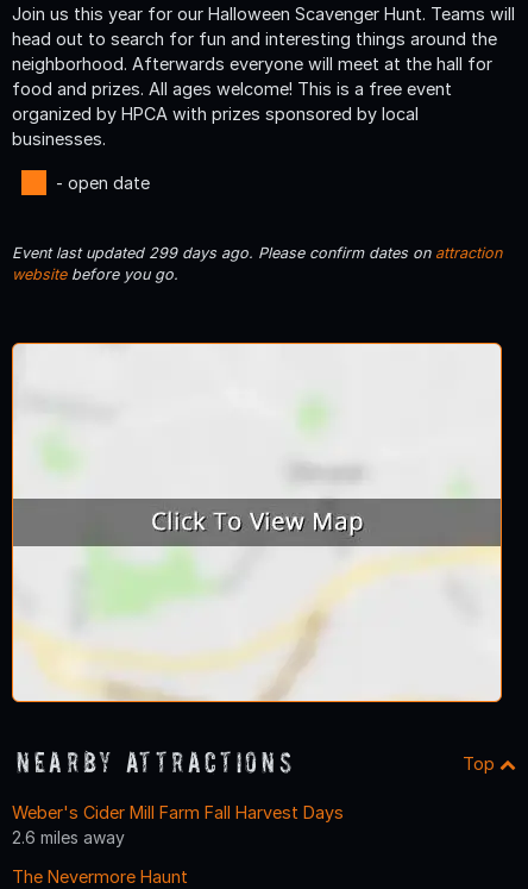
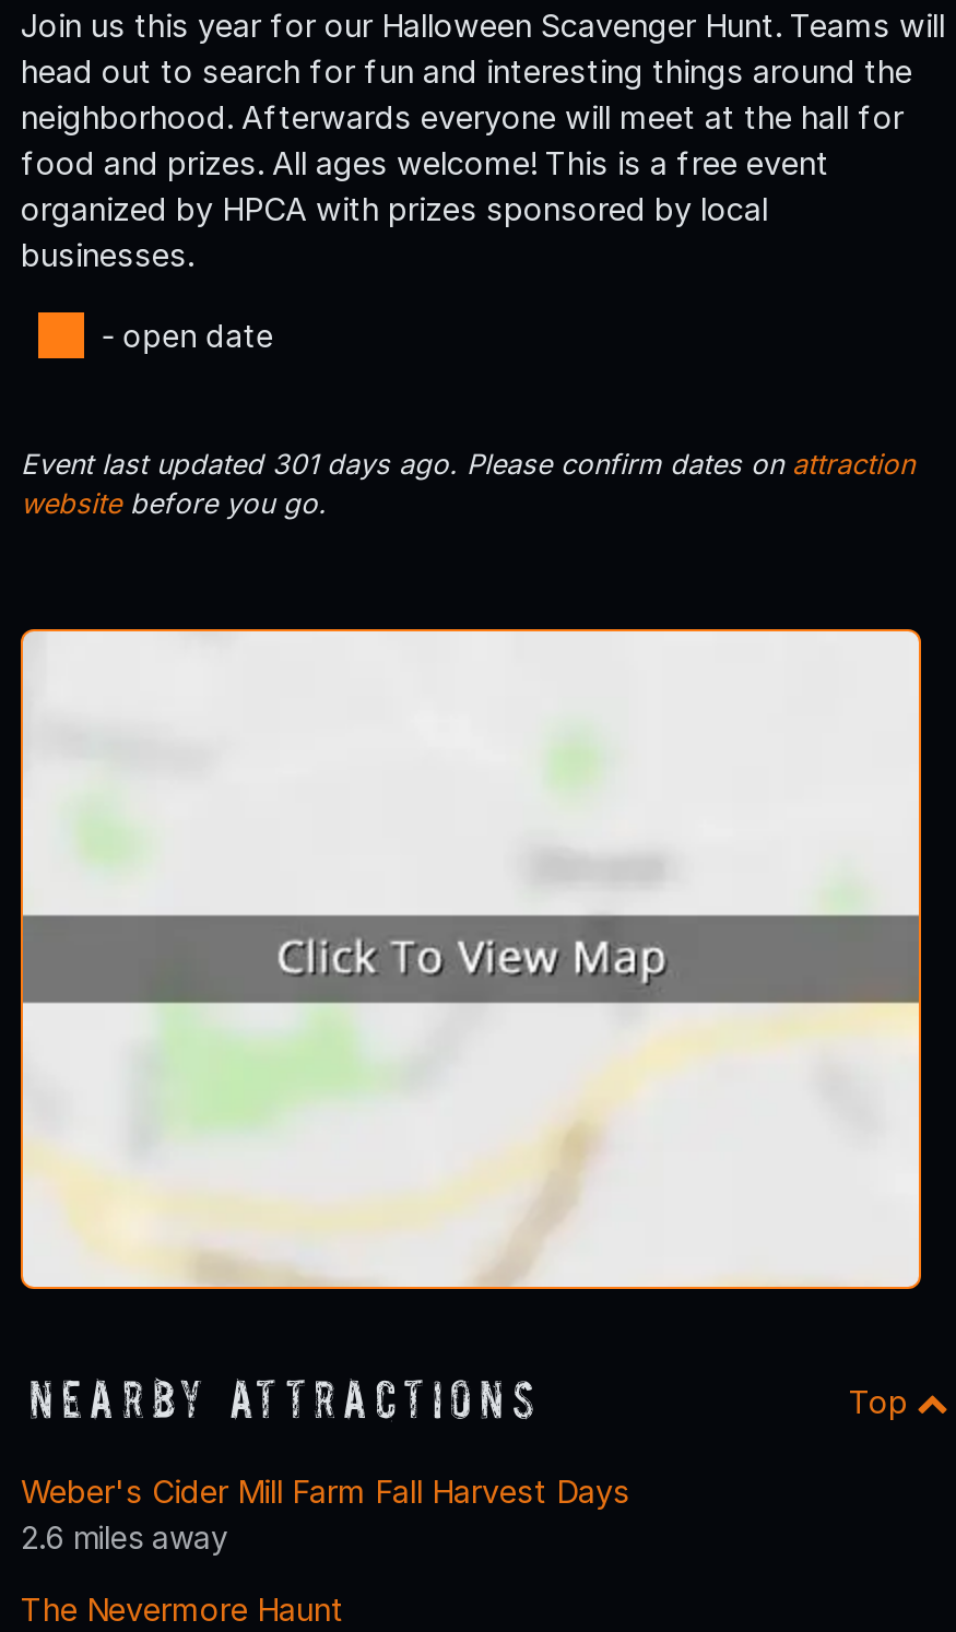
- Event last updated 299 days ago. Please confirm dates on attraction
+ Event last updated 301 days ago. Please confirm dates on attraction
